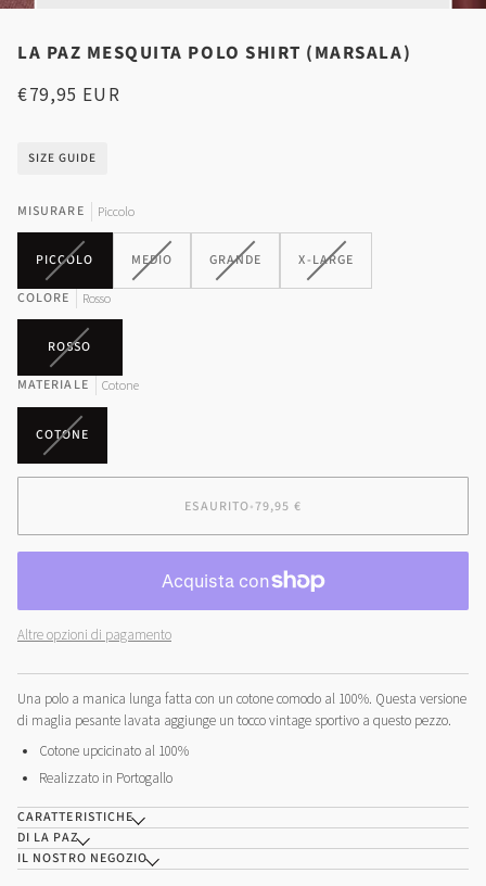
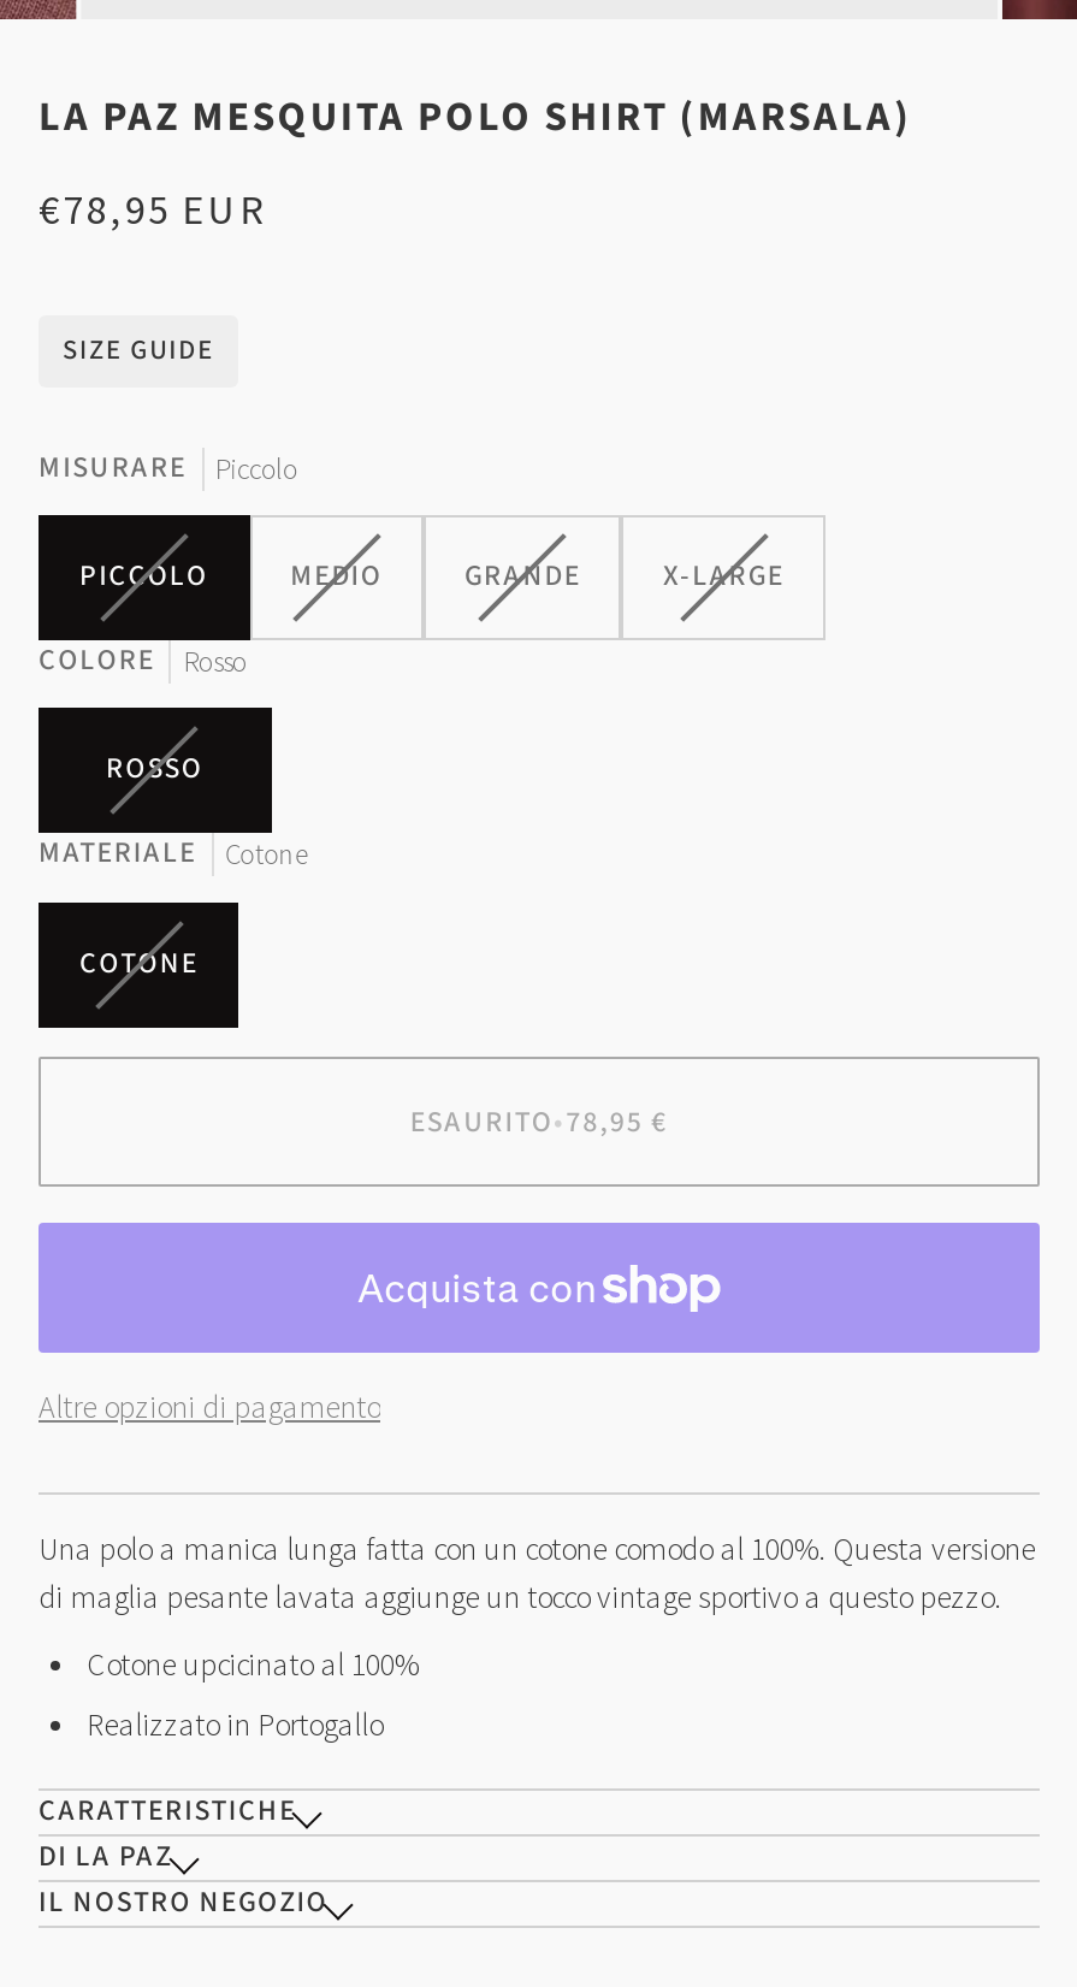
- €79,95 EUR
+ €78,95 EUR

- ESAURITO•79,95 €
+ ESAURITO•78,95 €
